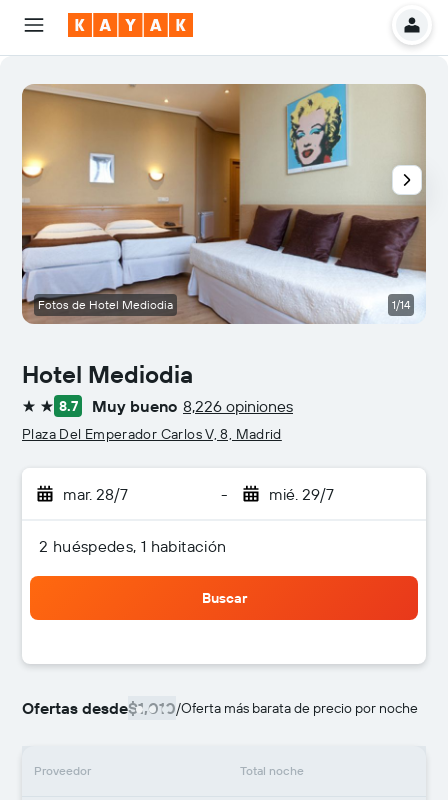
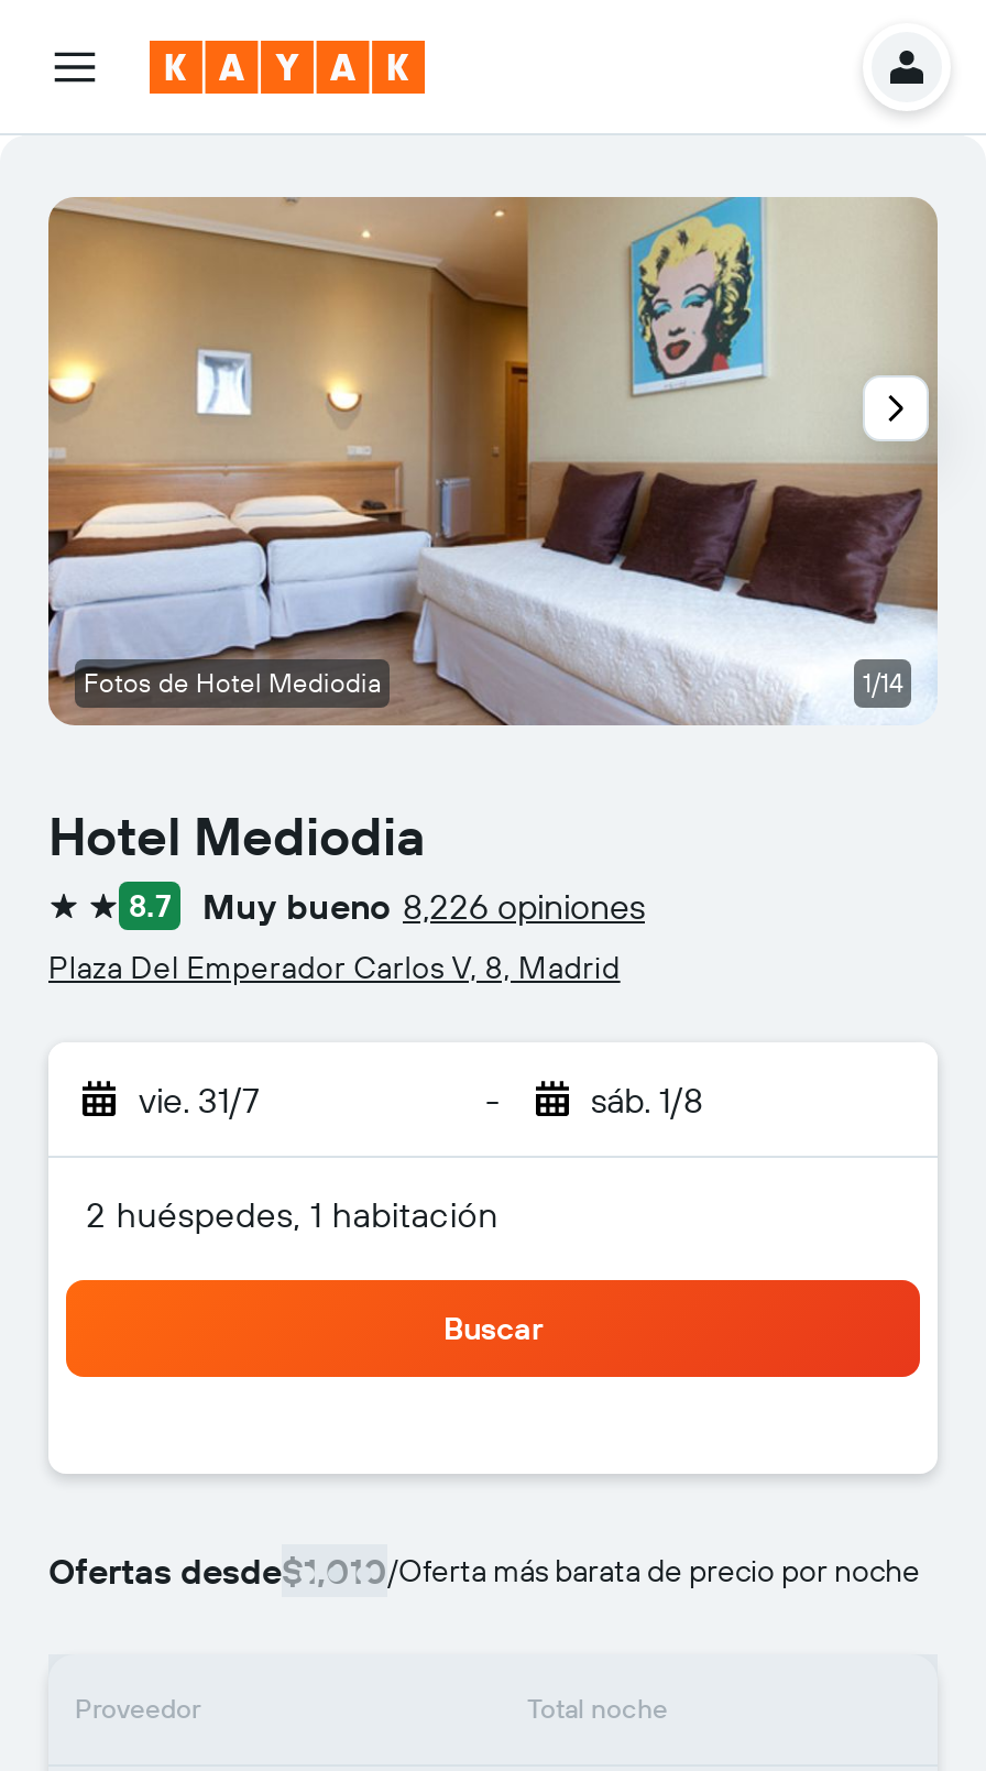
- mar. 28/7
+ vie. 31/7

- mié. 29/7
+ sáb. 1/8
